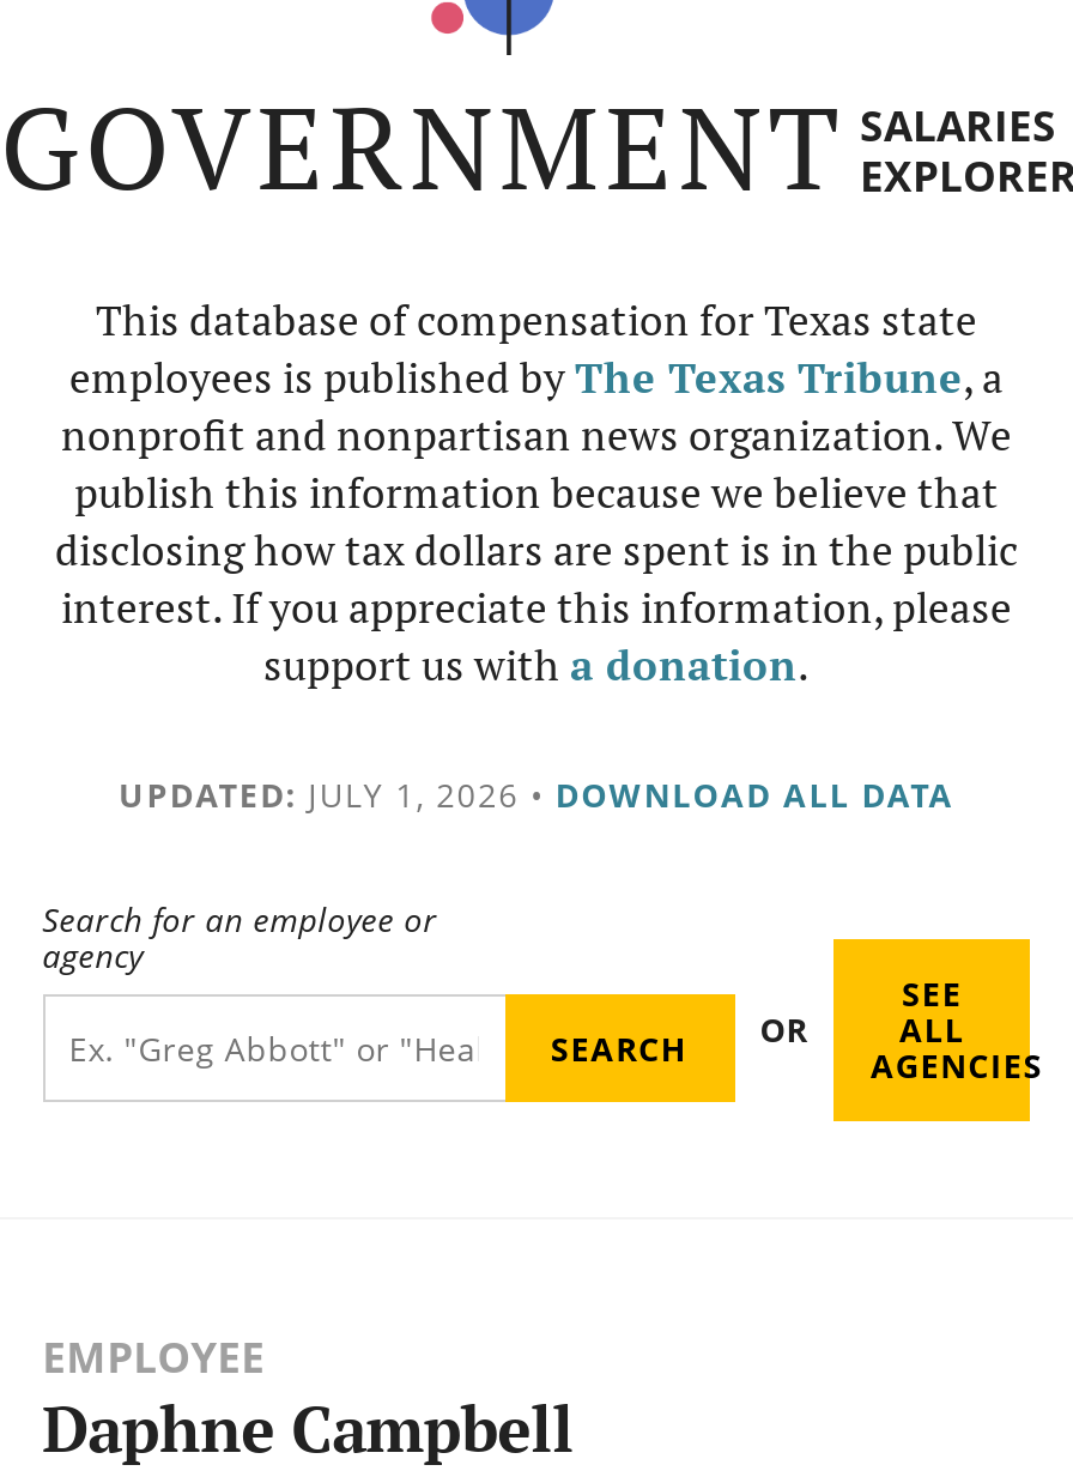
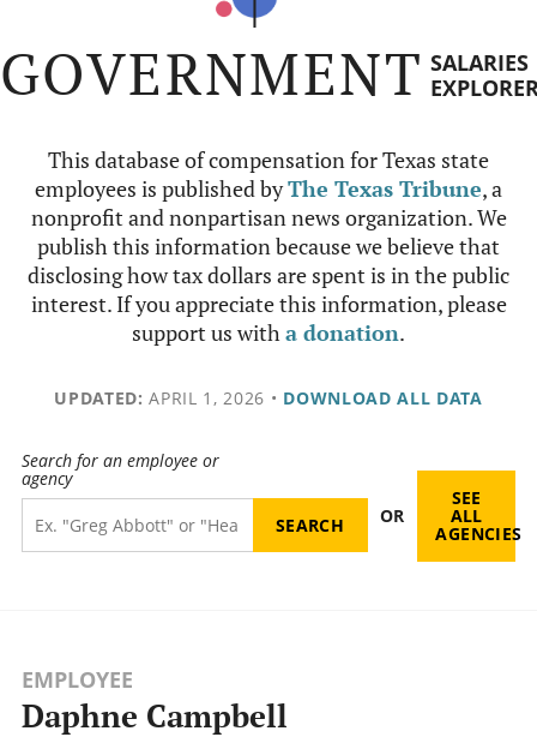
- UPDATED: JULY 1, 2026 • DOWNLOAD ALL DATA
+ UPDATED: APRIL 1, 2026 • DOWNLOAD ALL DATA
